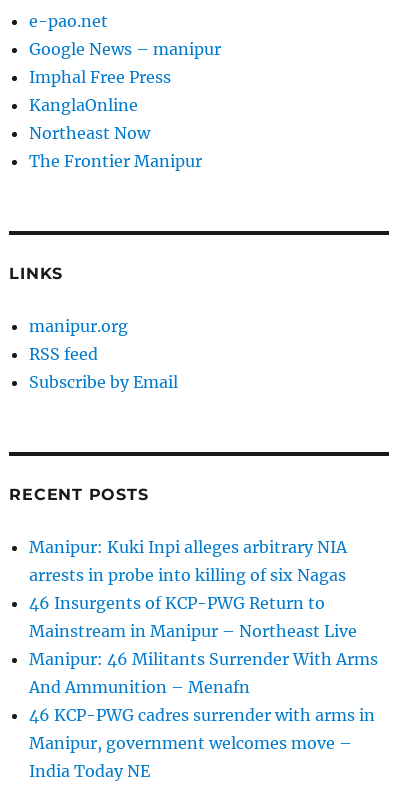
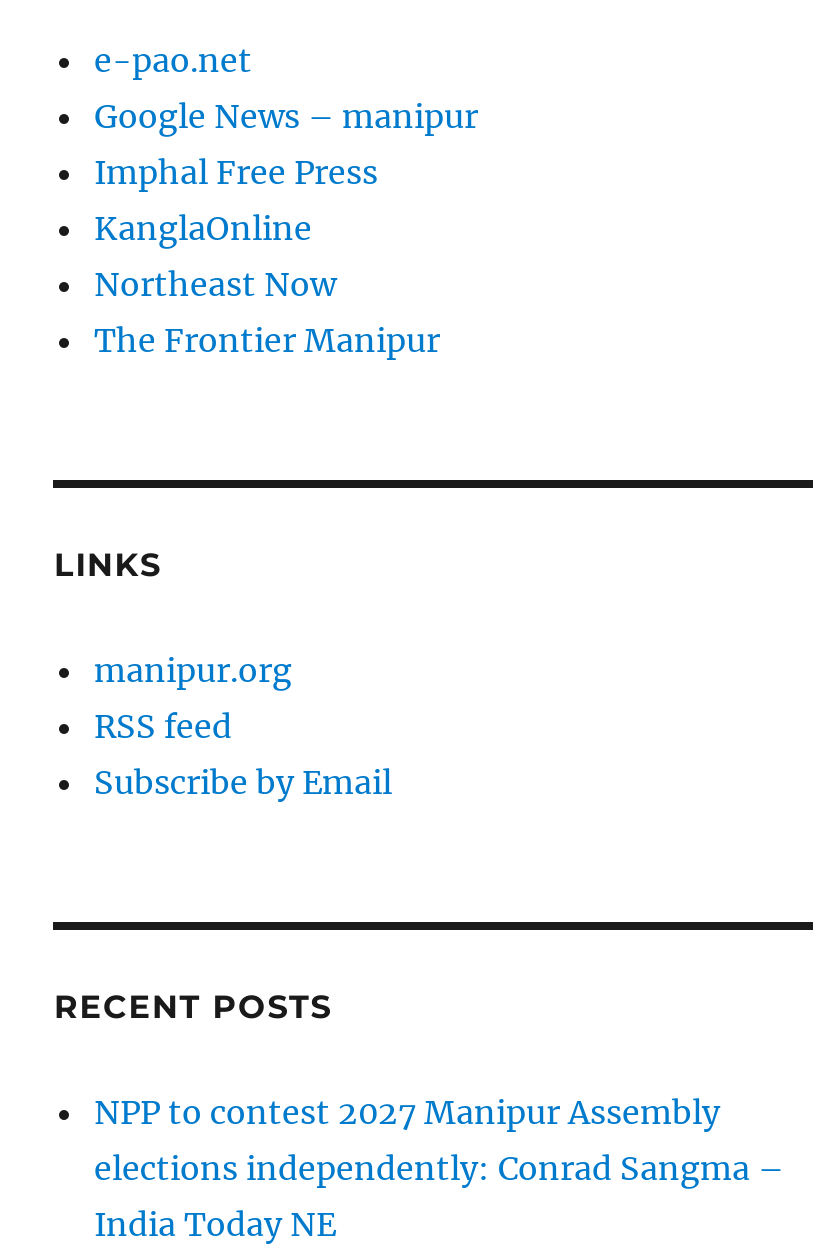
- Manipur: Kuki Inpi alleges arbitrary NIA
- arrests in probe into killing of six Nagas
- 46 Insurgents of KCP-PWG Return to
- Mainstream in Manipur – Northeast Live
- Manipur: 46 Militants Surrender With Arms
- And Ammunition – Menafn
- 46 KCP-PWG cadres surrender with arms in
- Manipur, government welcomes move –
+ NPP to contest 2027 Manipur Assembly
+ elections independently: Conrad Sangma –
